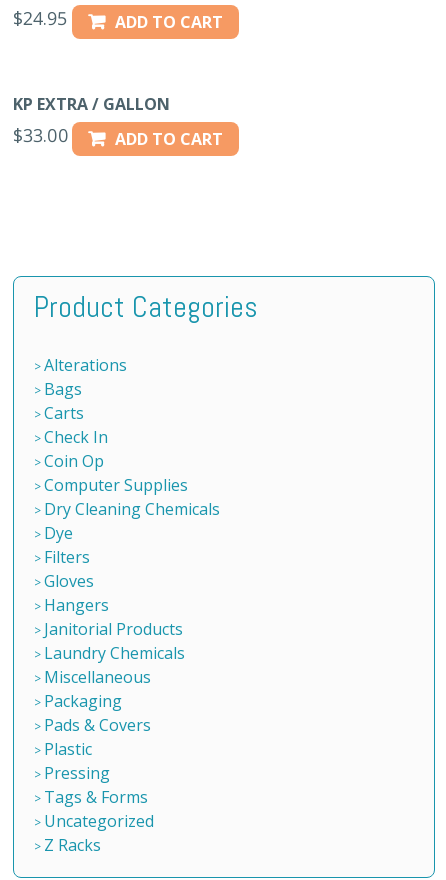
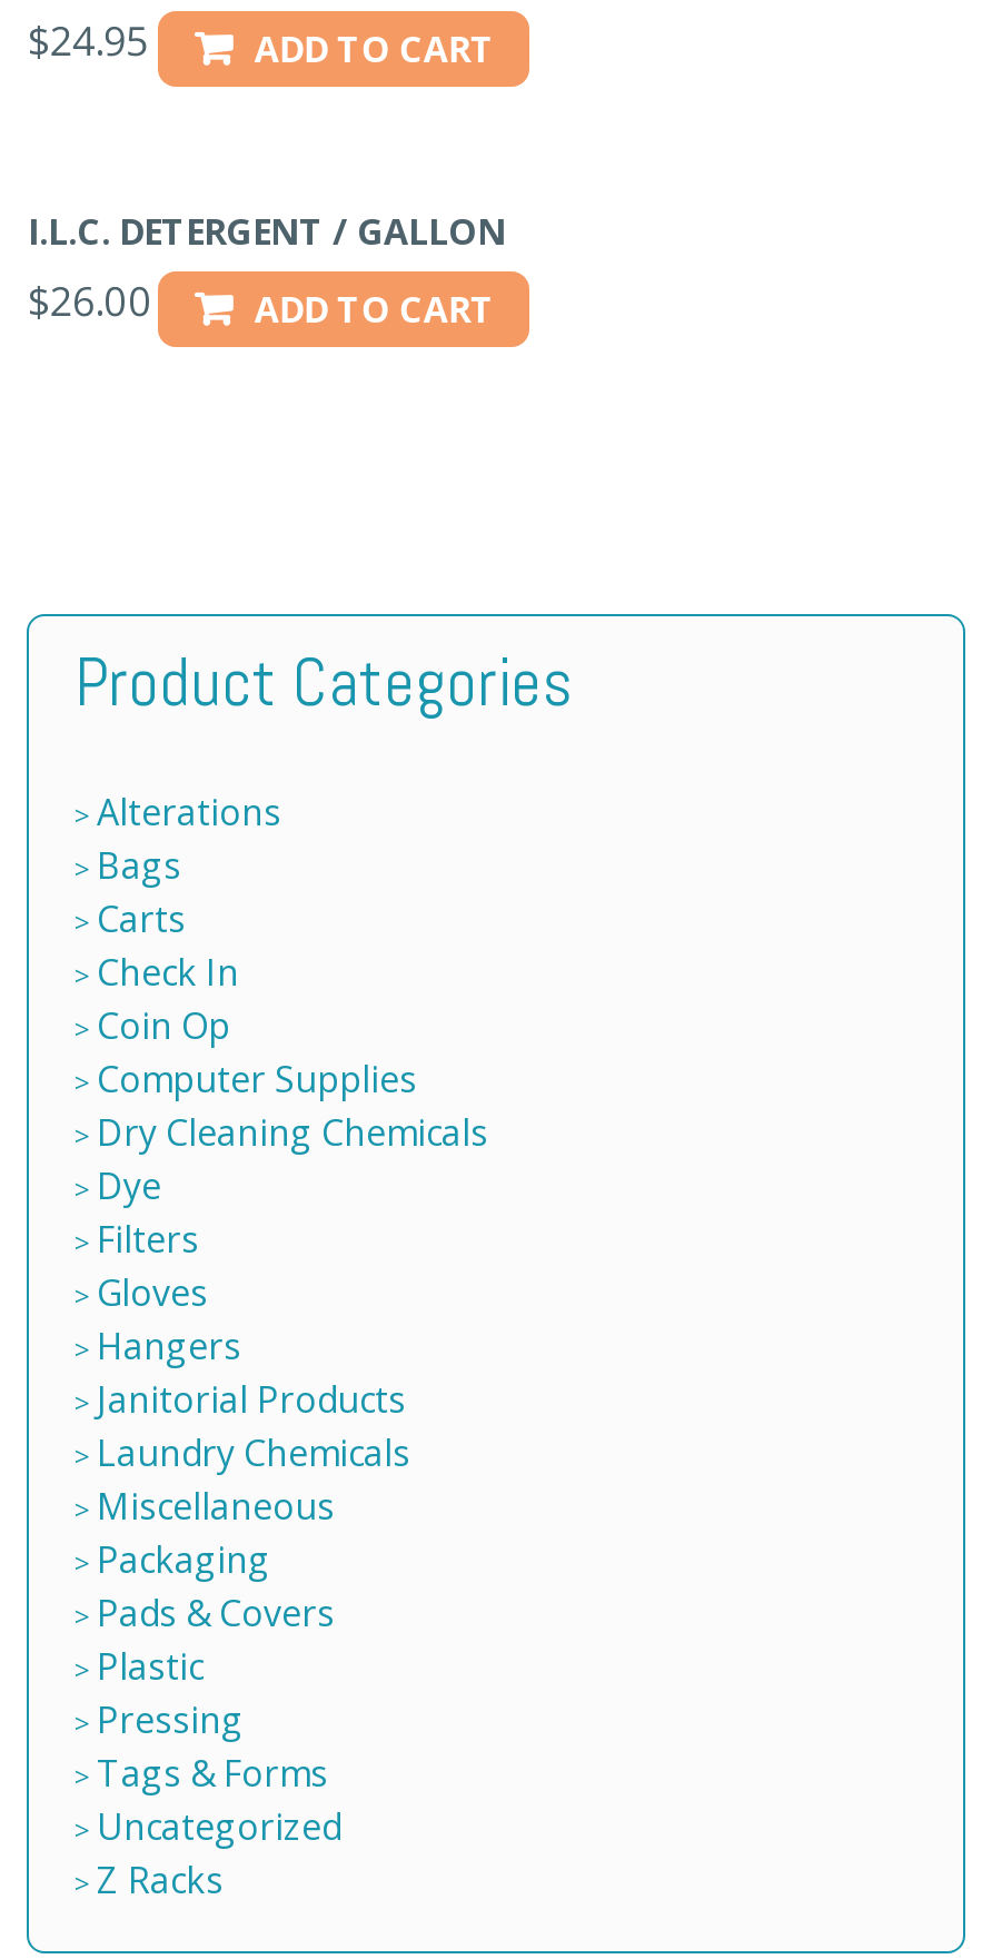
- KP EXTRA / GALLON
+ I.L.C. DETERGENT / GALLON

- $33.00
+ $26.00
